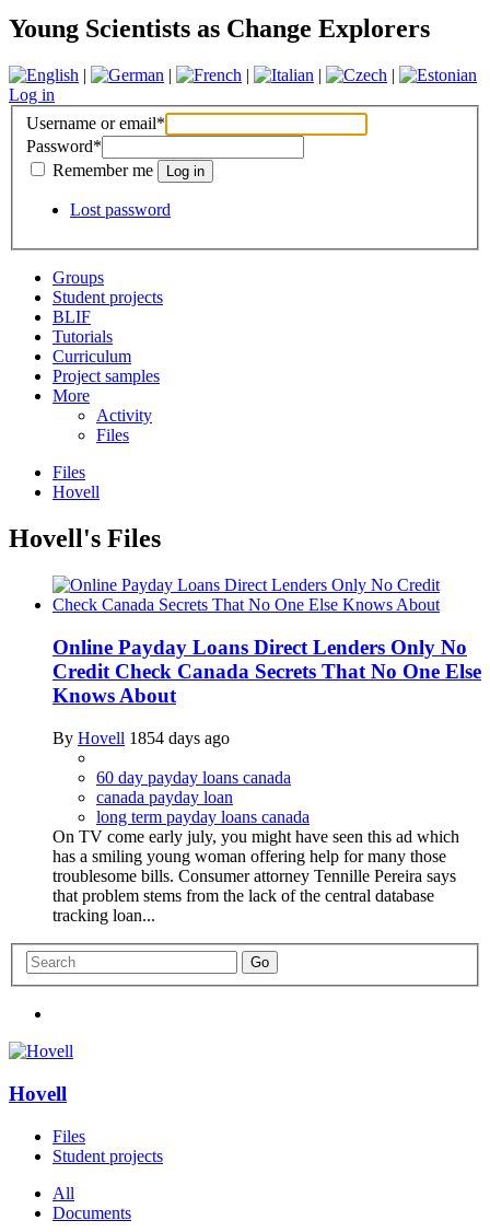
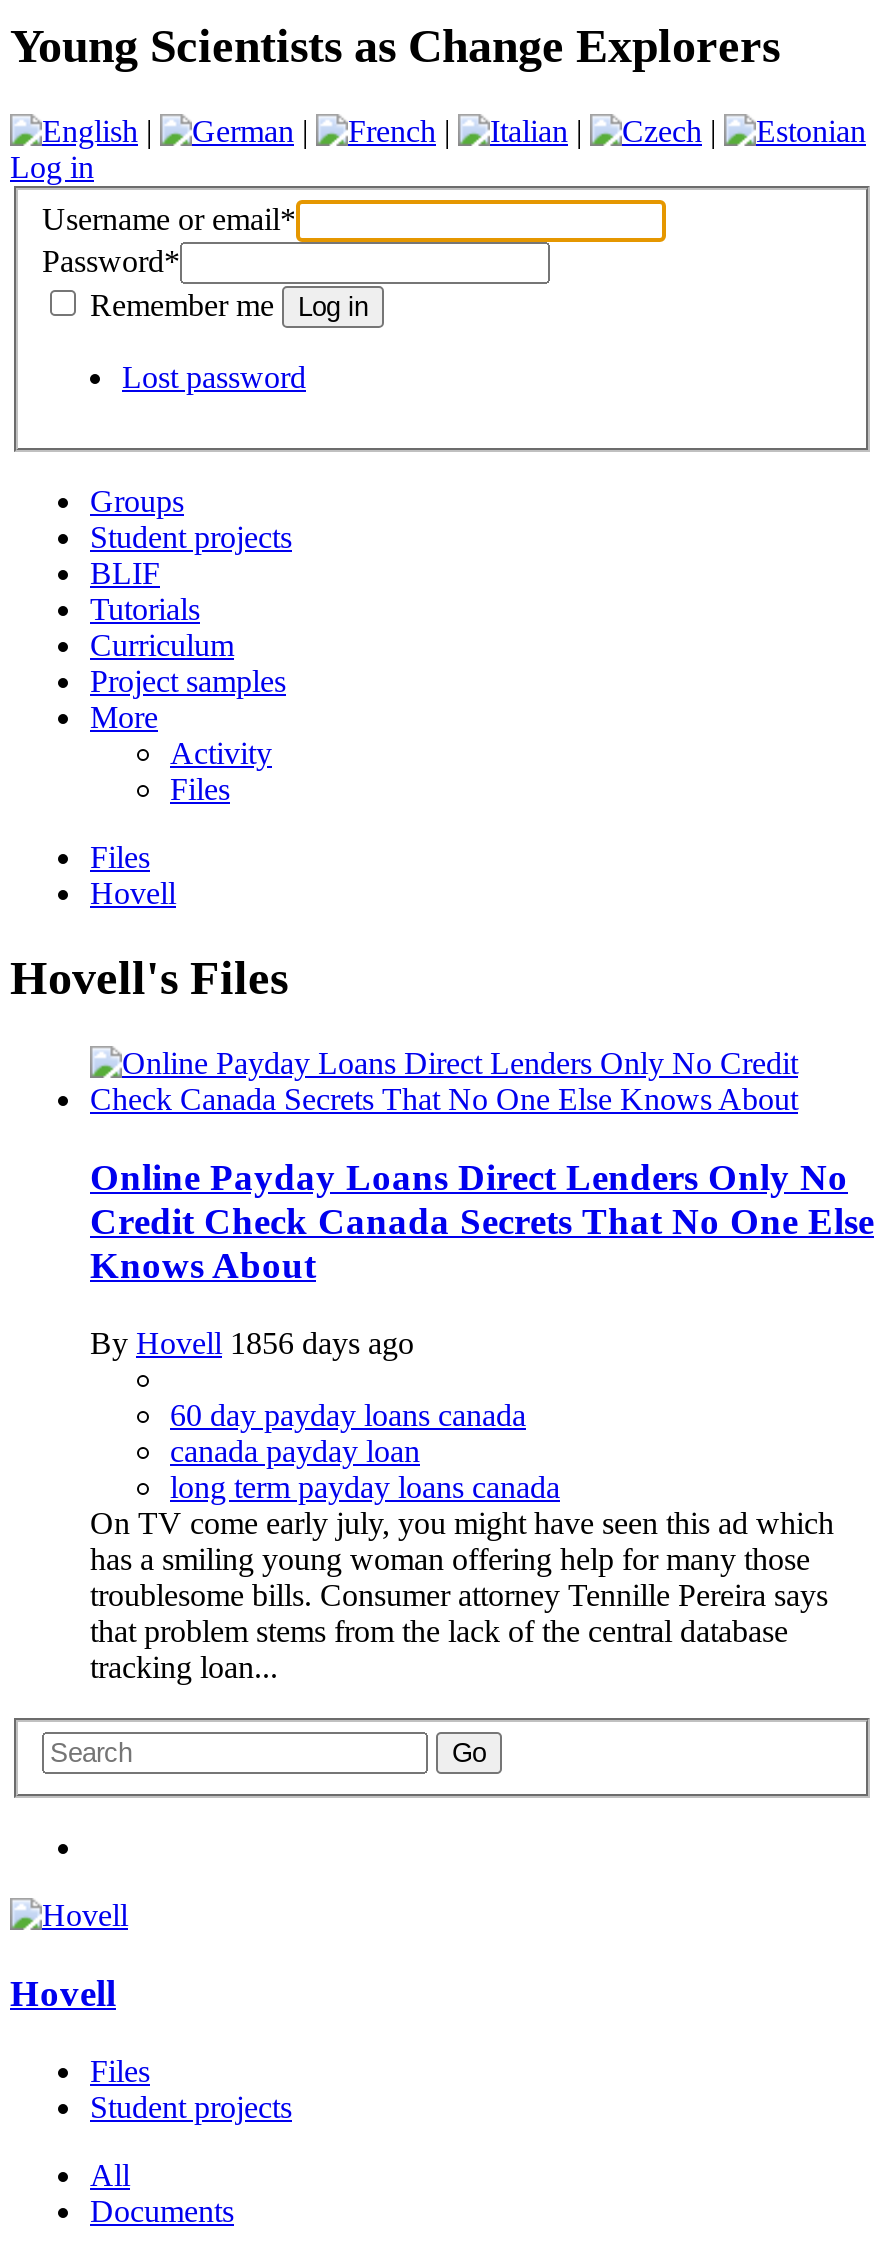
- By Hovell 1854 days ago
+ By Hovell 1856 days ago
